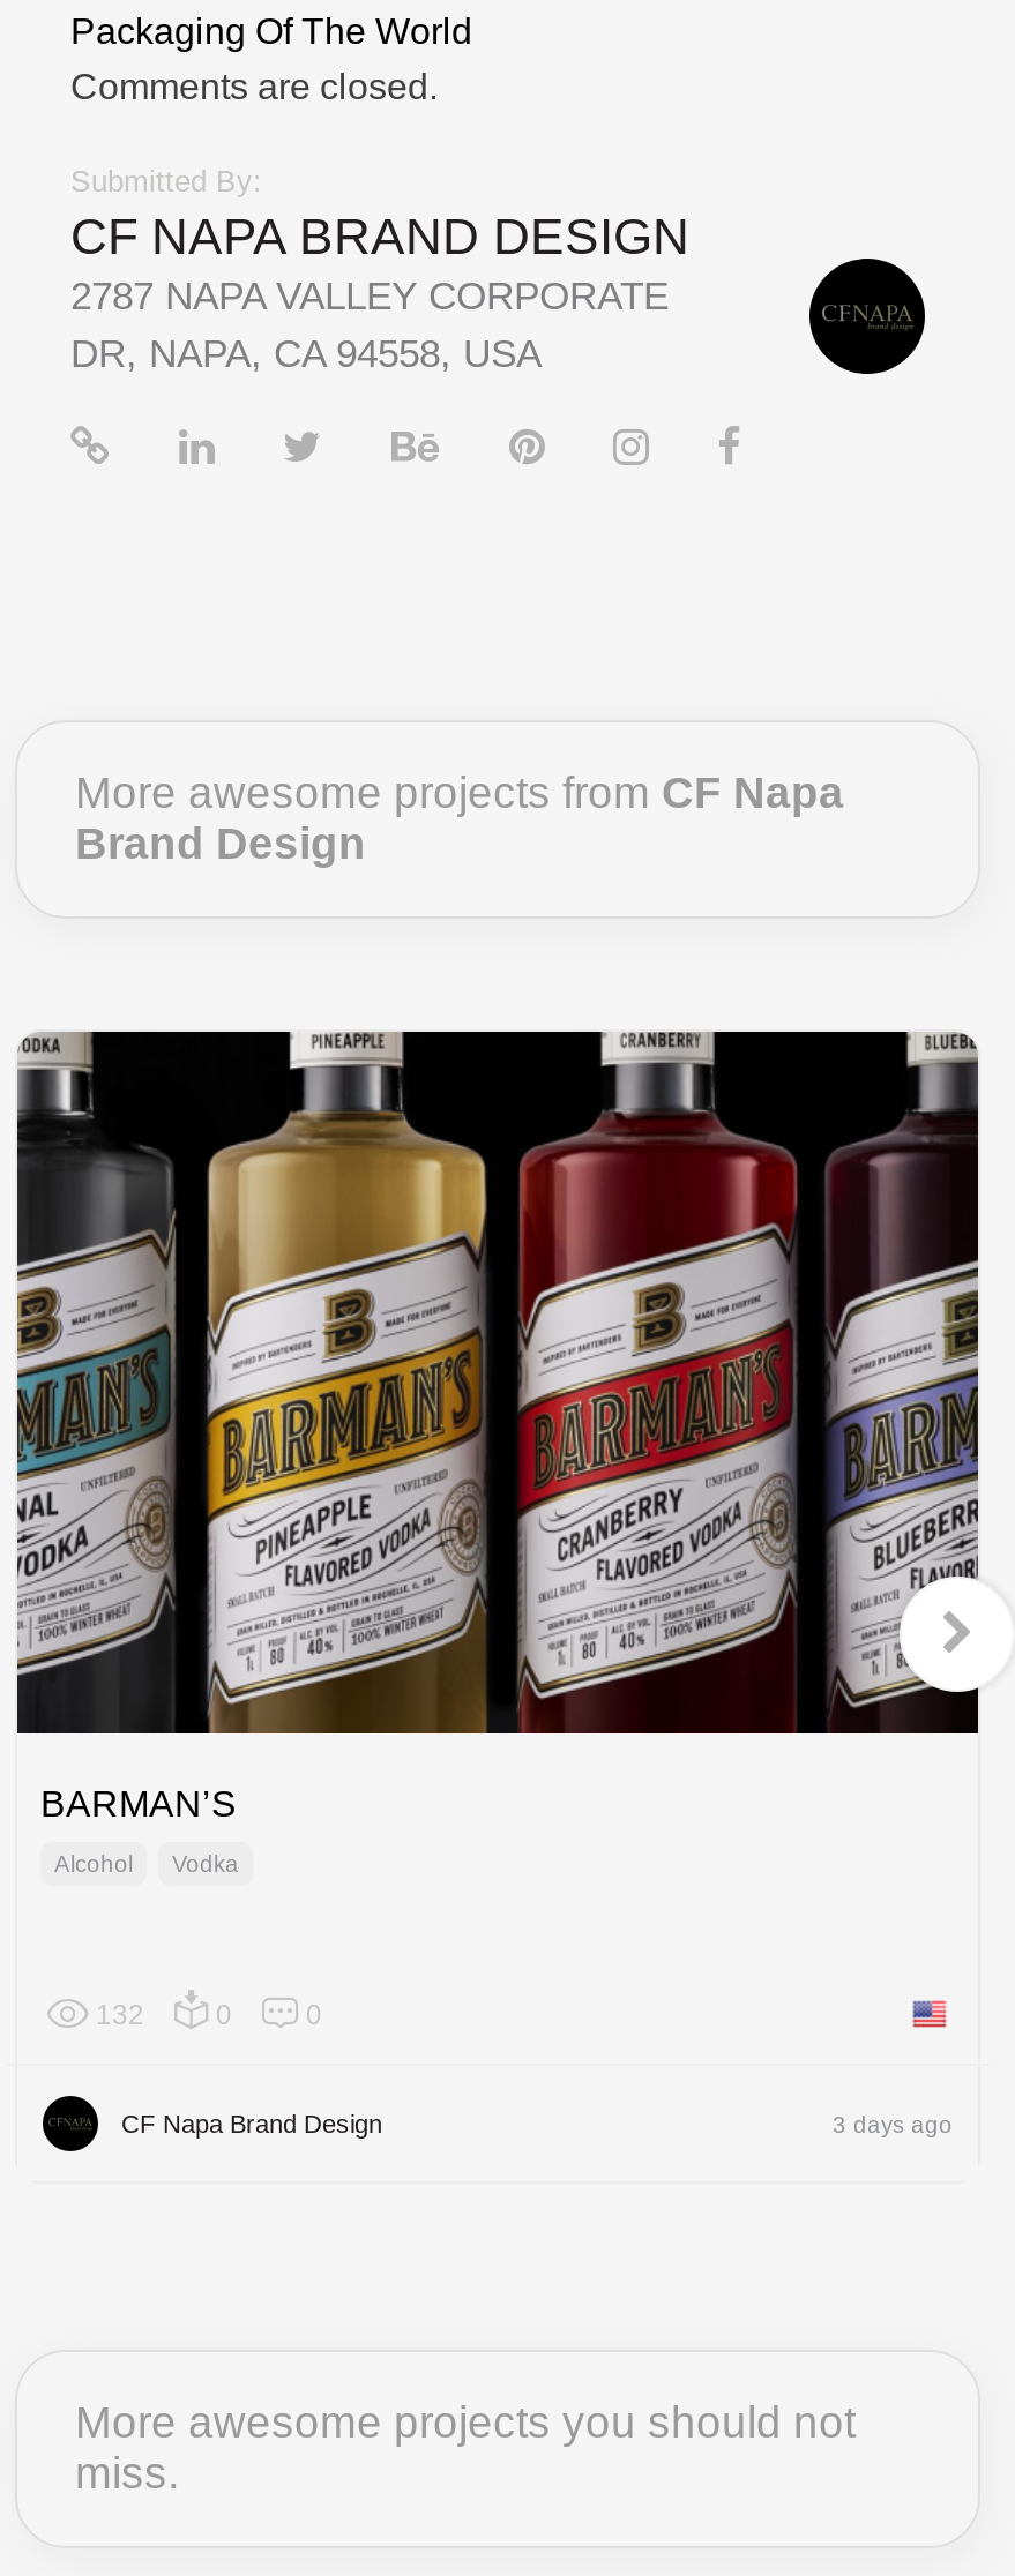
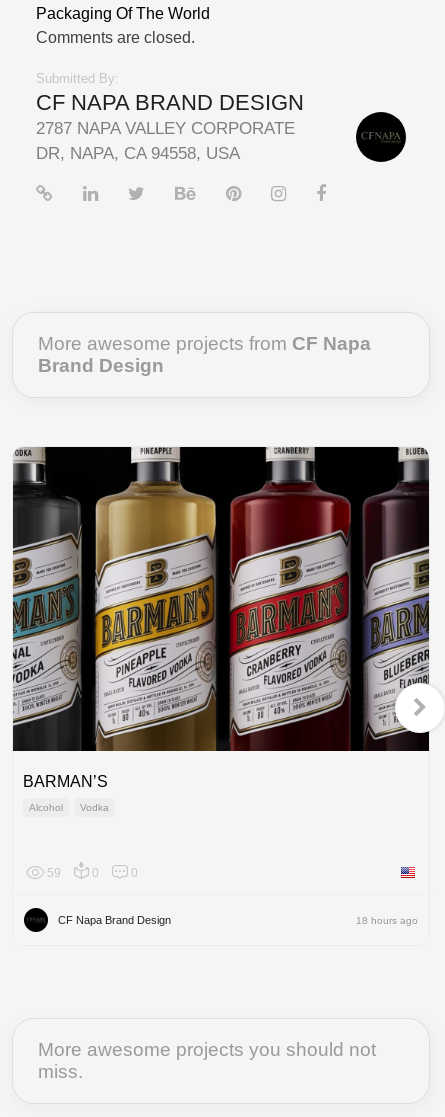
- 132
+ 59

- 3 days ago
+ 18 hours ago
